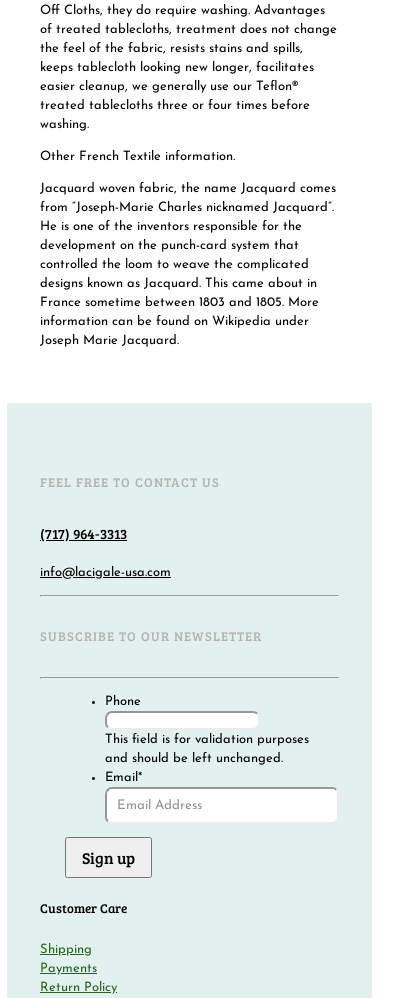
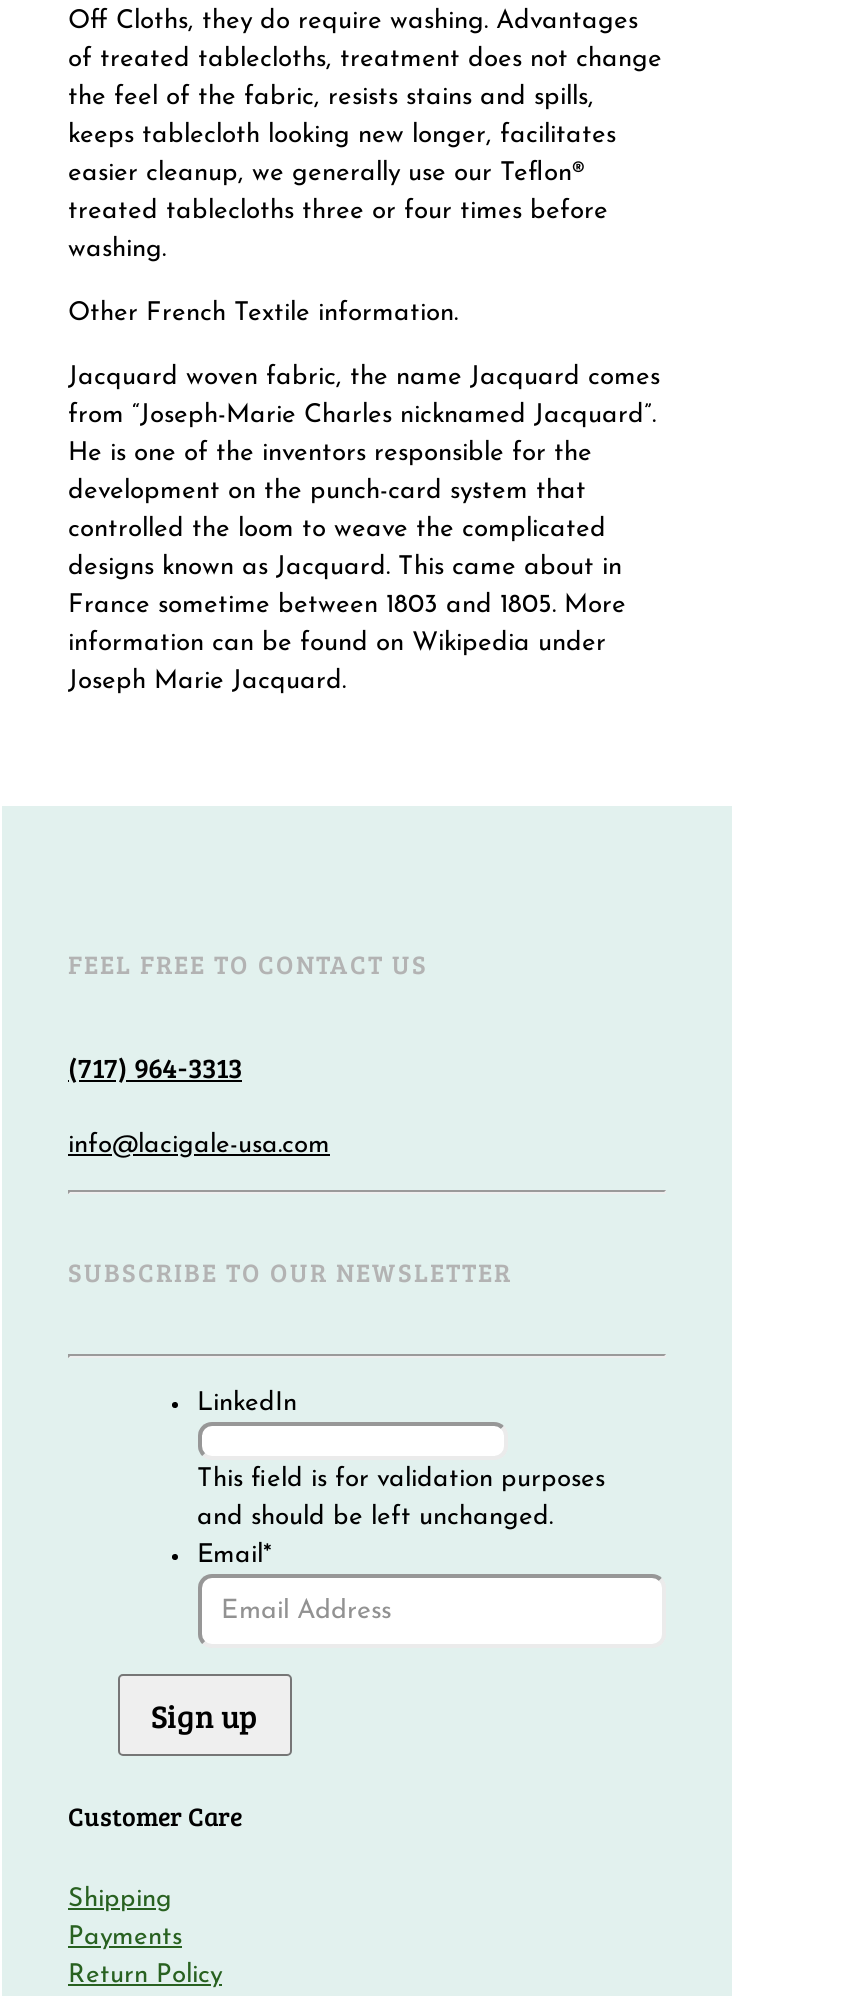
- Phone
+ LinkedIn
